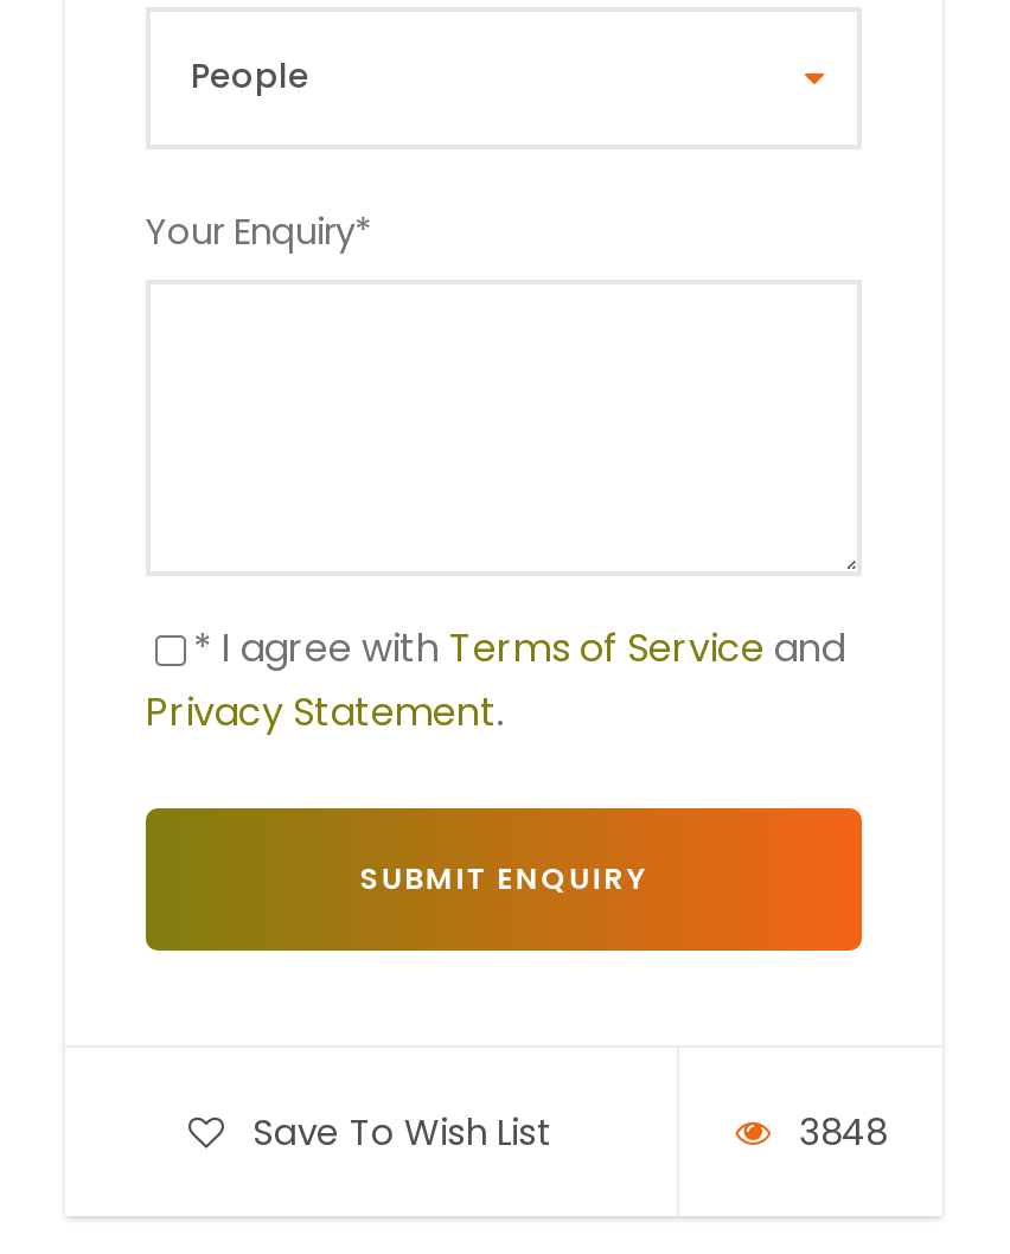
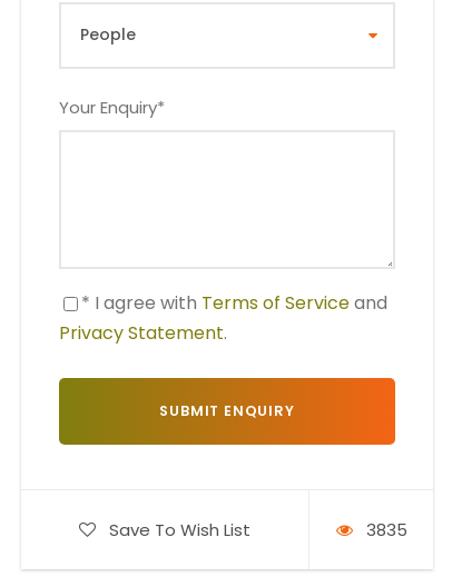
- 3848
+ 3835
